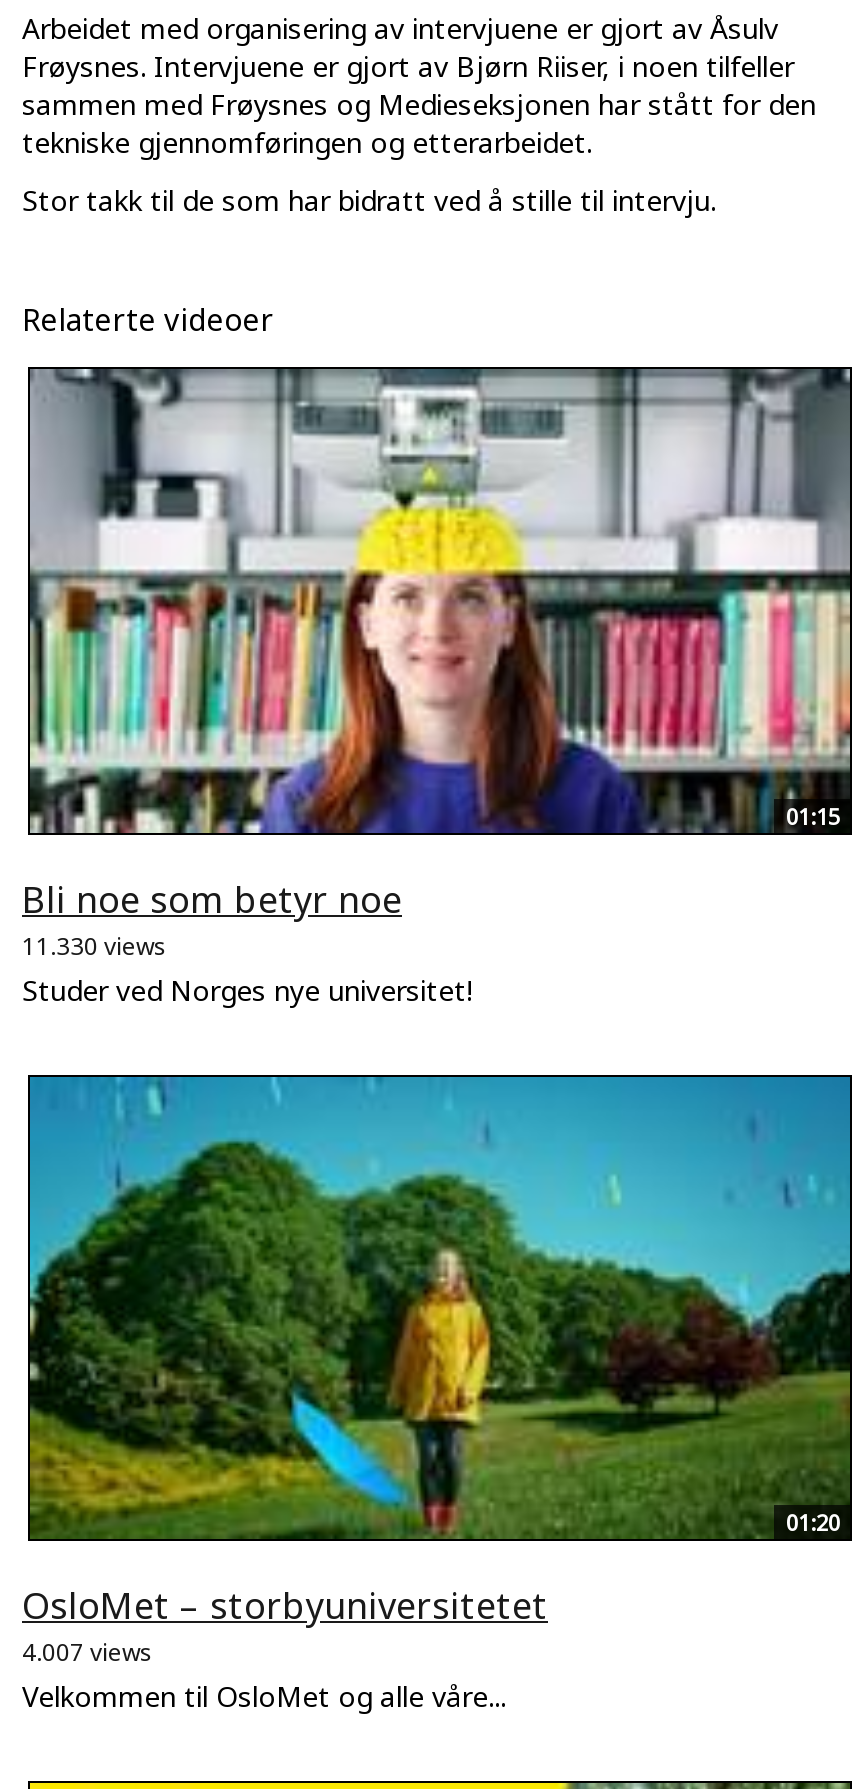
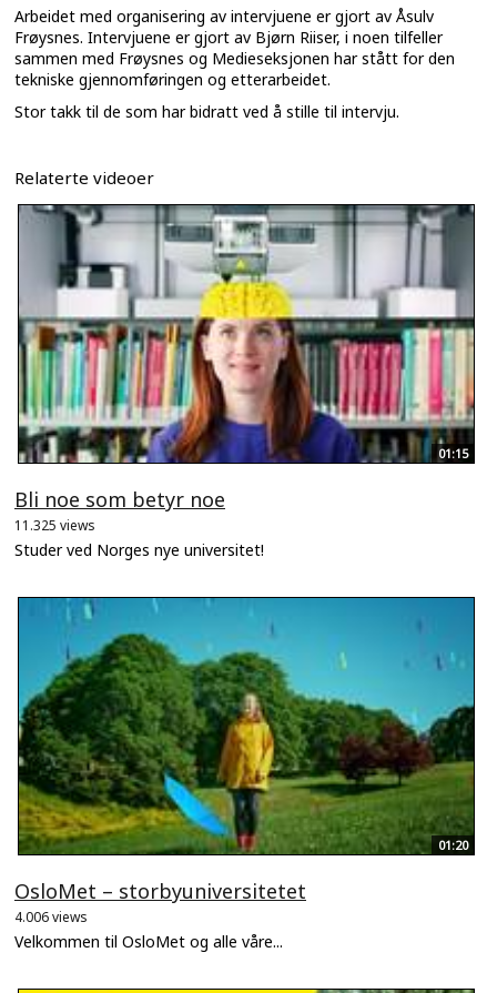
- 11.330 views
+ 11.325 views

- 4.007 views
+ 4.006 views
